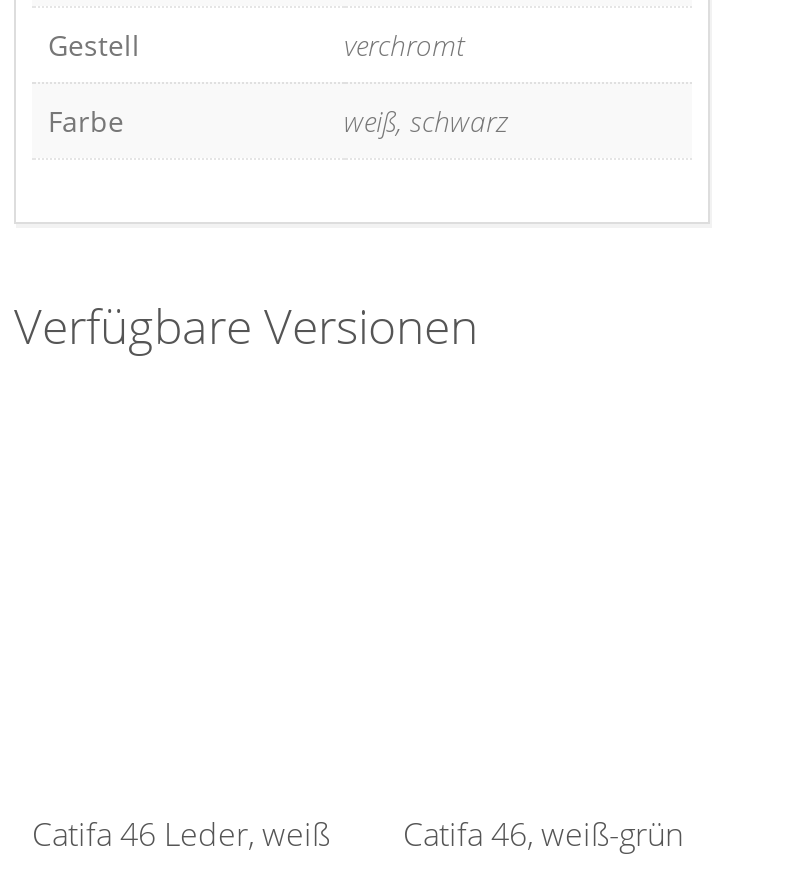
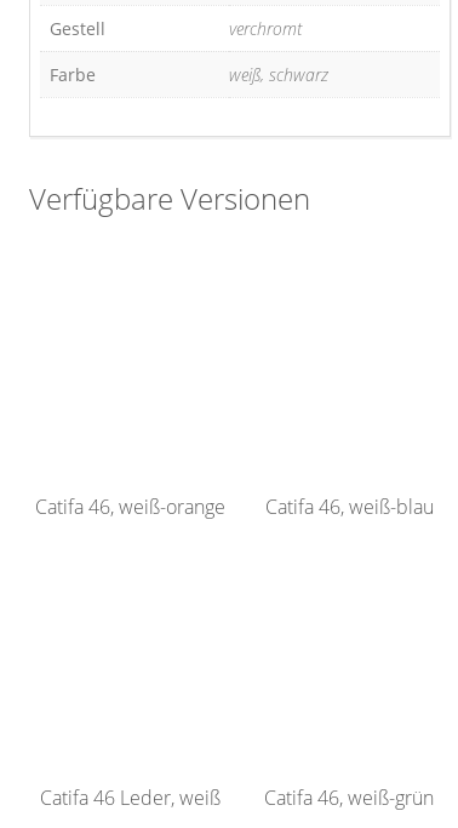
+ Catifa 46, weiß-orange
+ Catifa 46, weiß-blau
